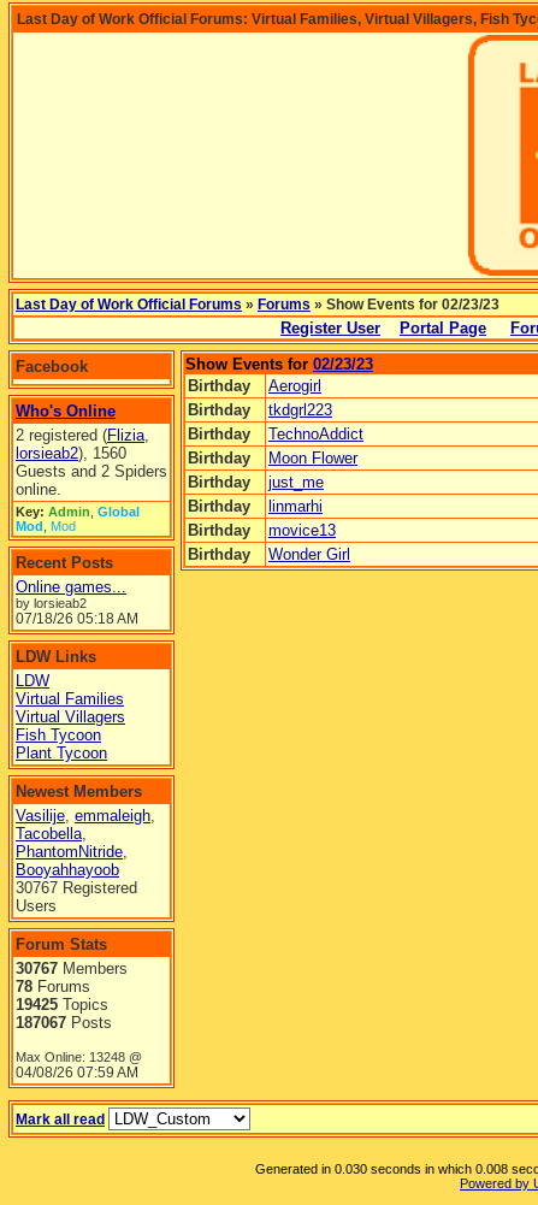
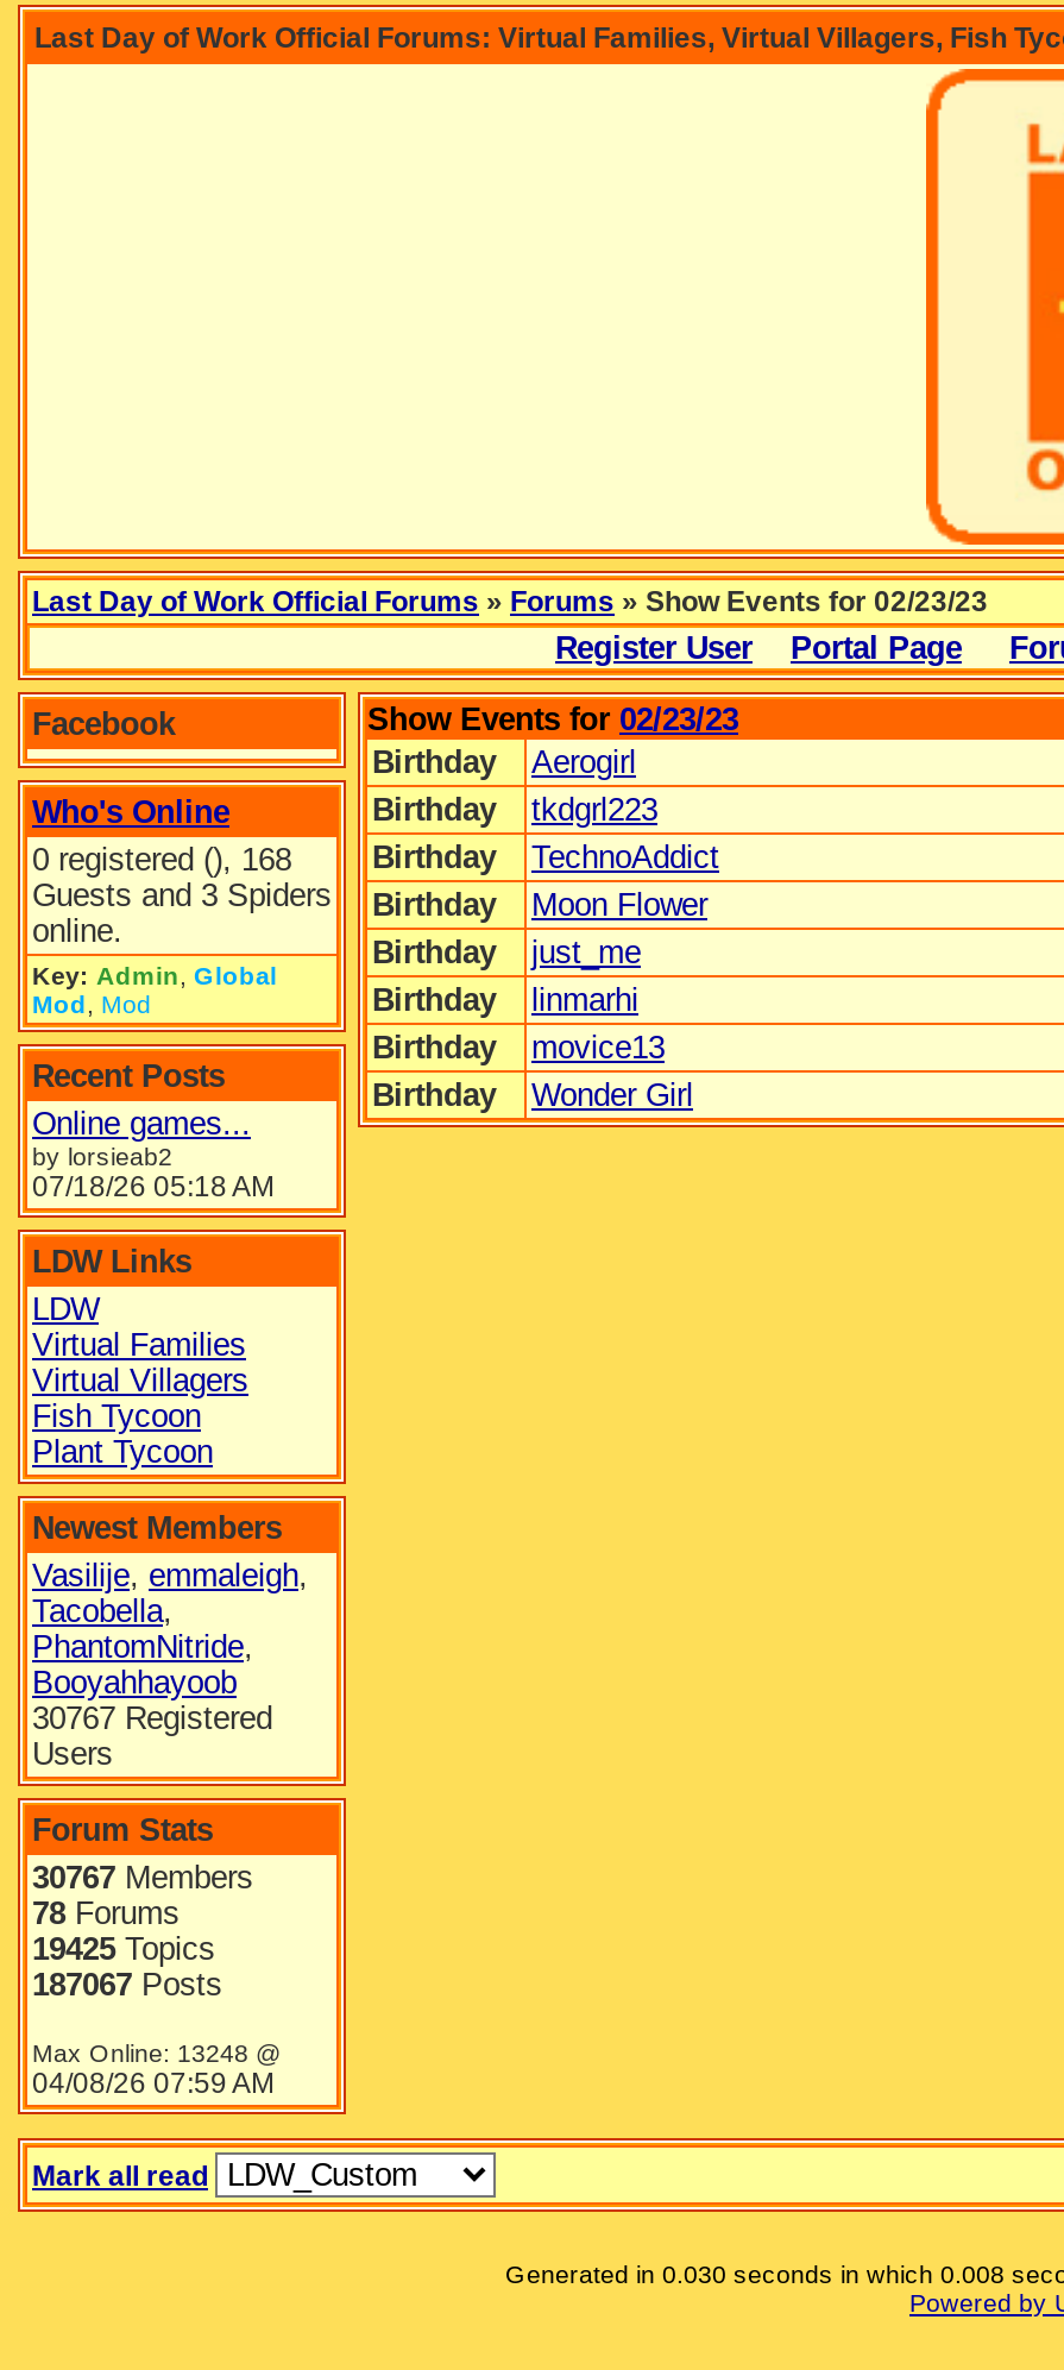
- 2 registered (Flizia,
- lorsieab2), 1560
- Guests and 2 Spiders
+ 0 registered (), 168
+ Guests and 3 Spiders
